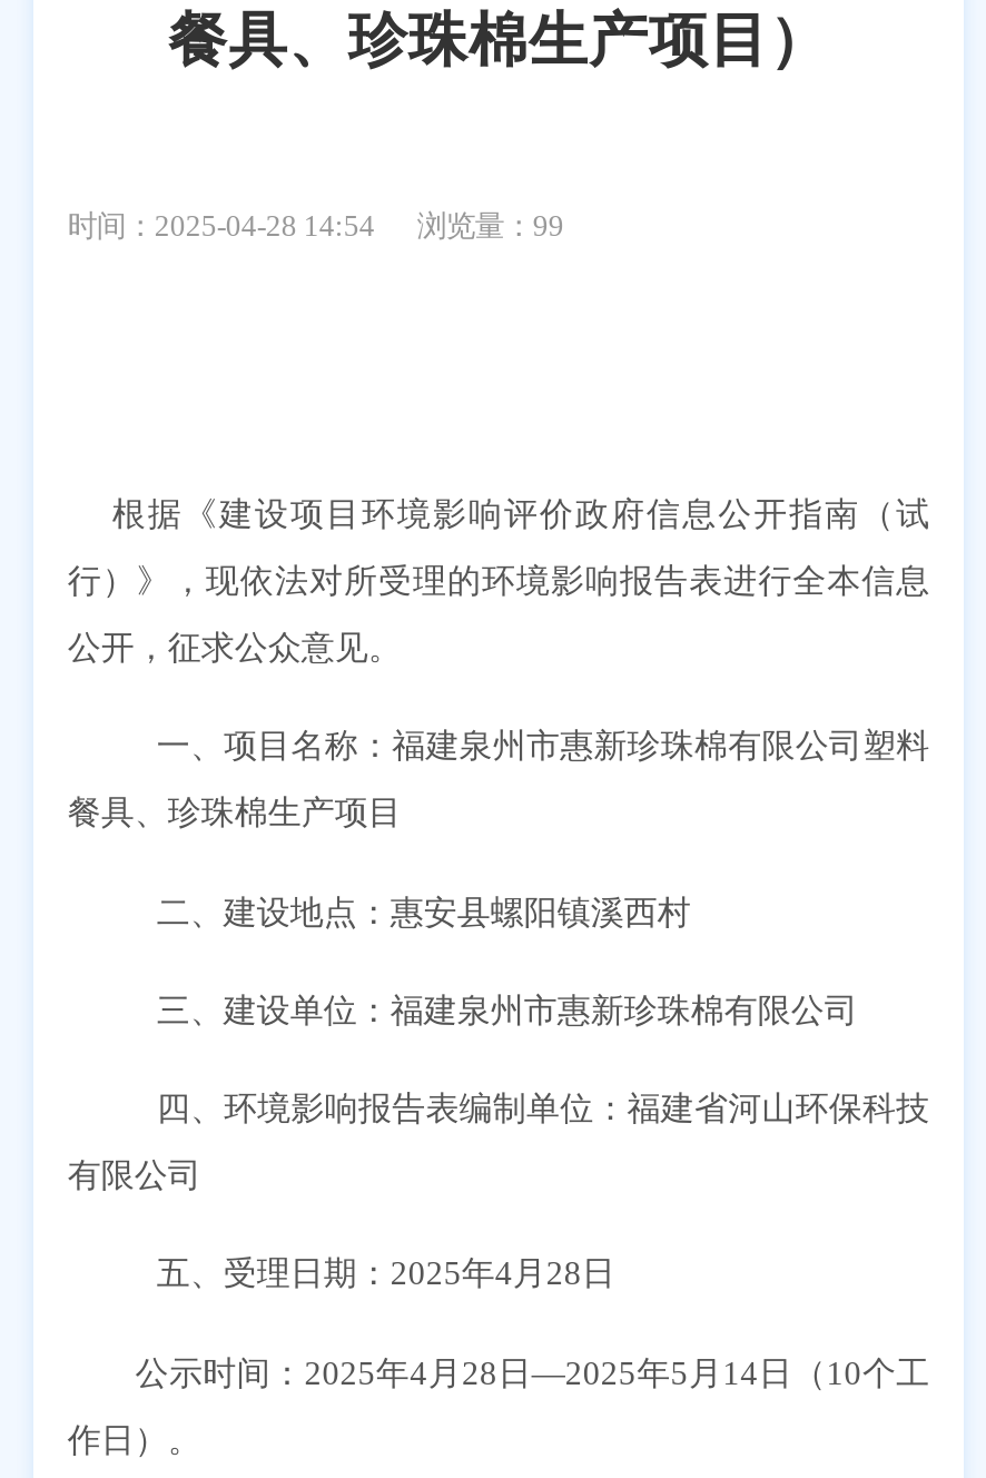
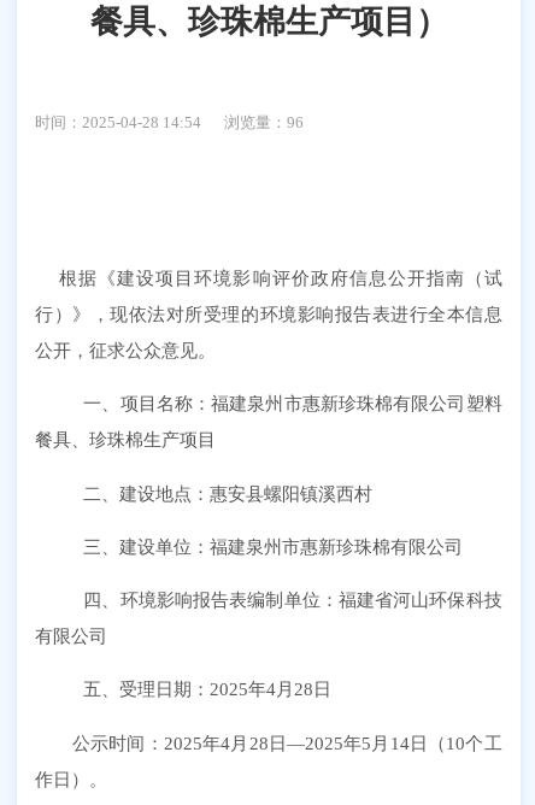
- 时间：2025-04-28 14:54 浏览量：99
+ 时间：2025-04-28 14:54 浏览量：96
